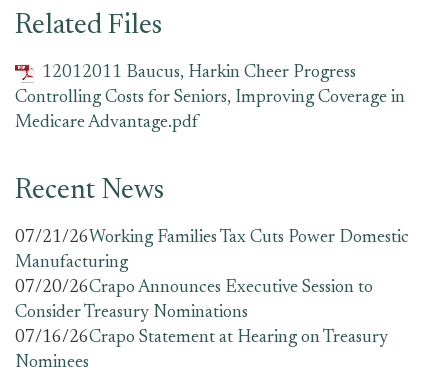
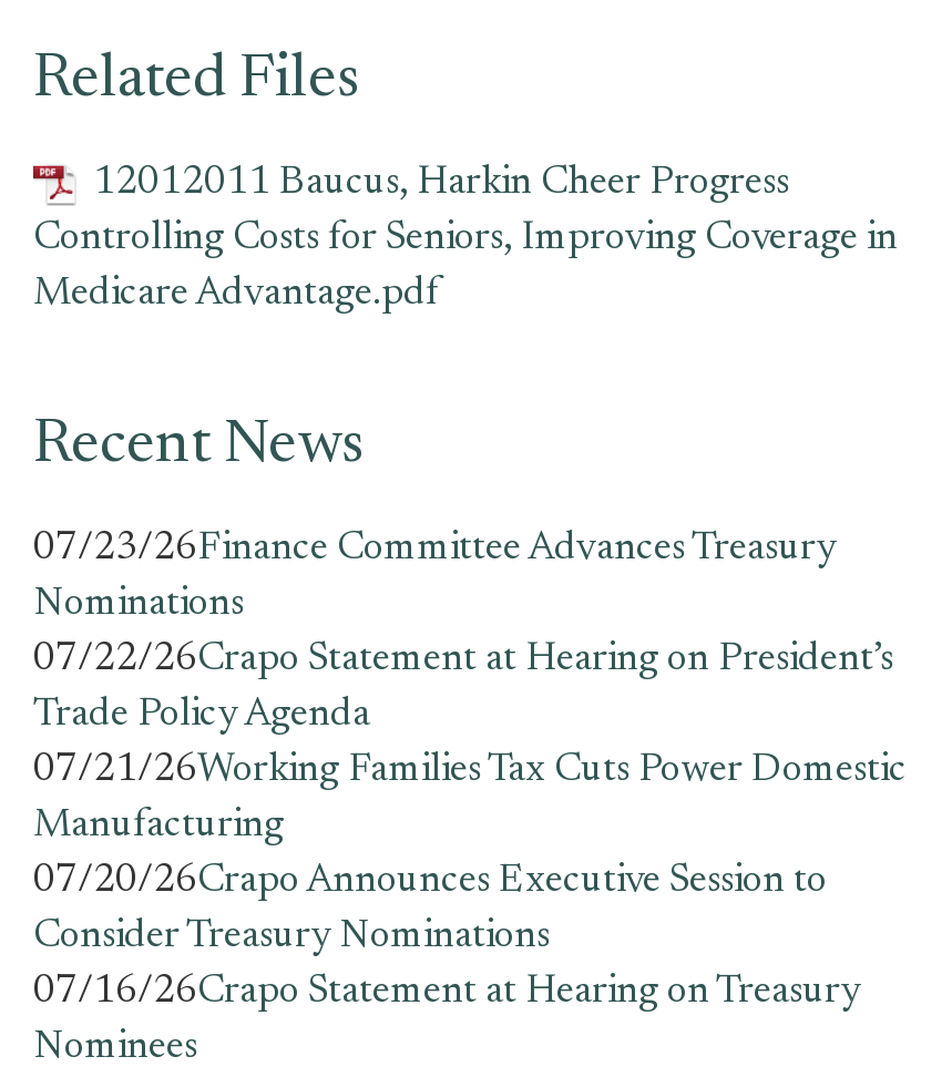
+ 07/23/26Finance Committee Advances Treasury
+ Nominations
+ 07/22/26Crapo Statement at Hearing on President’s
+ Trade Policy Agenda
